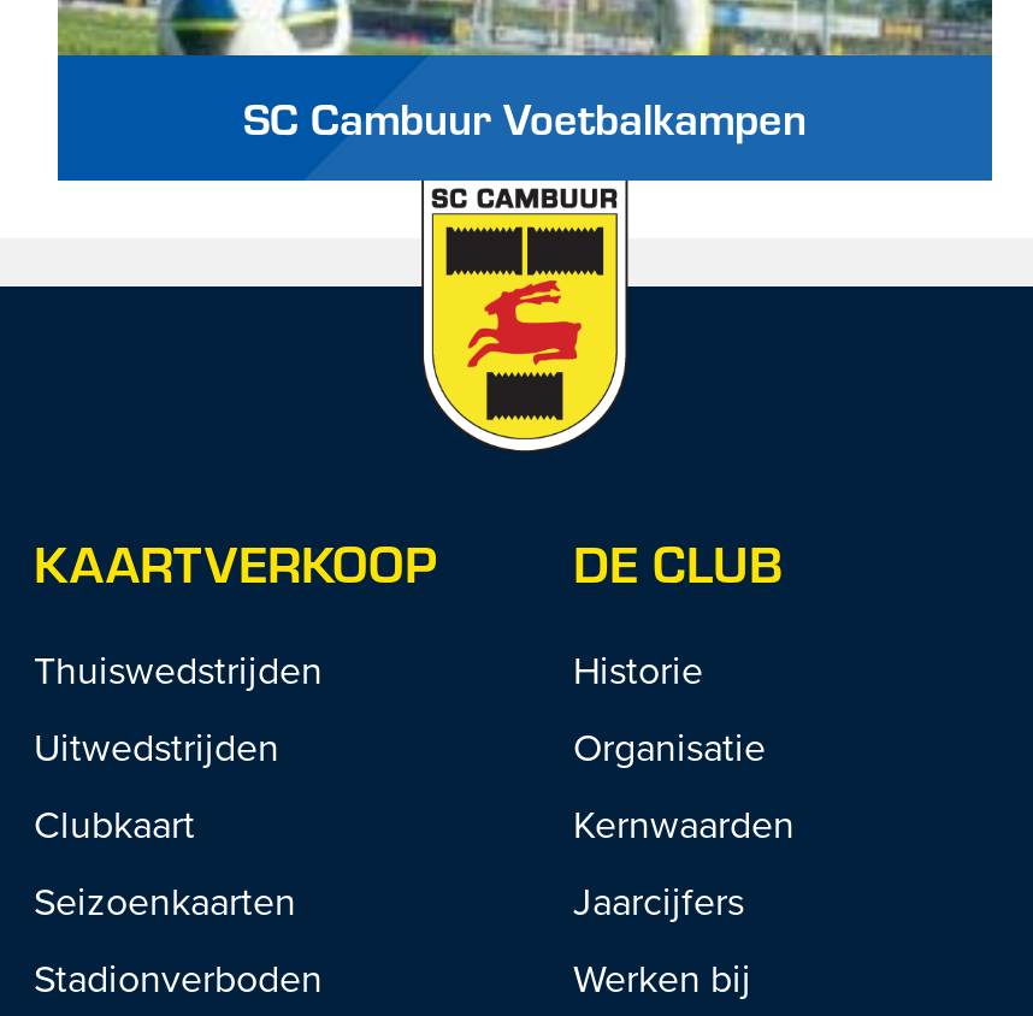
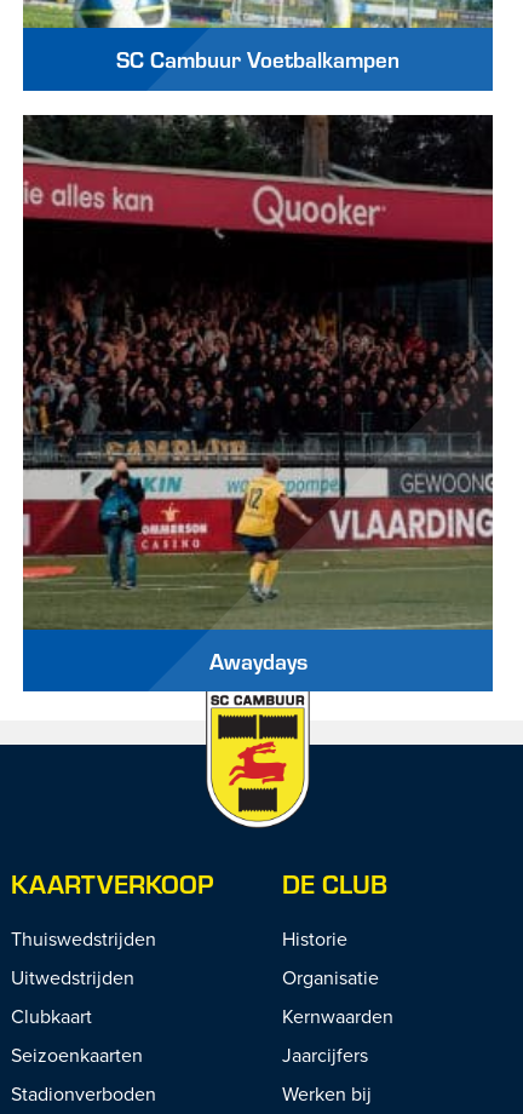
+ [image]
+ Awaydays
